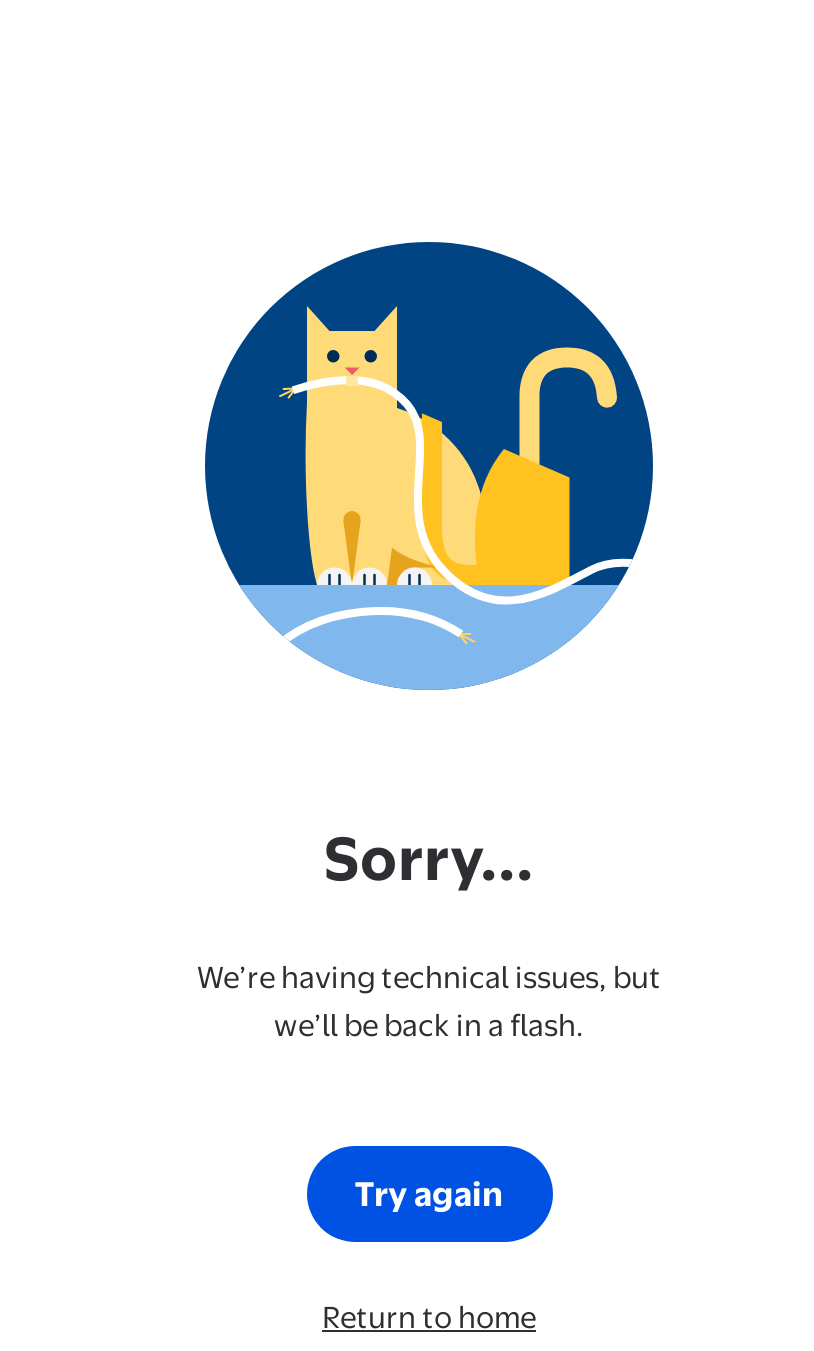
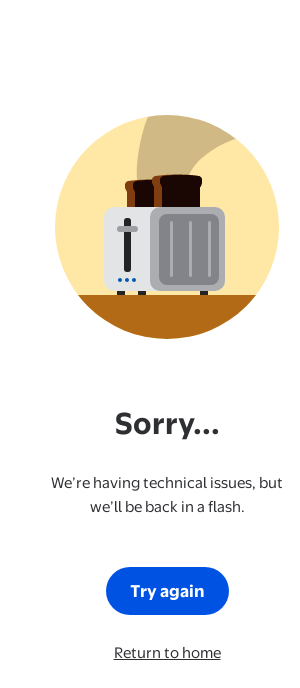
- [image]
+ [image]
